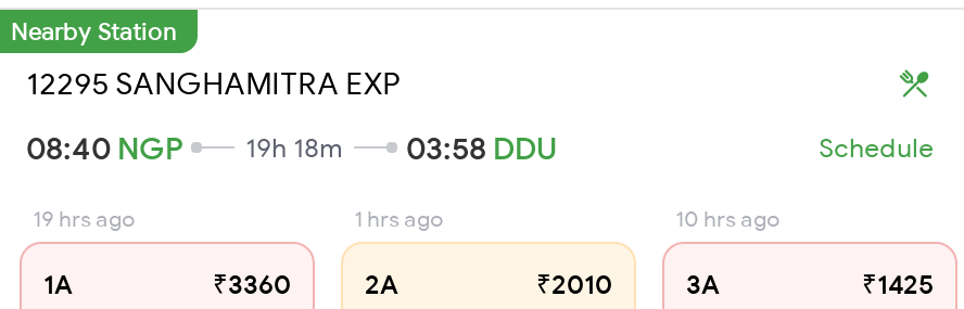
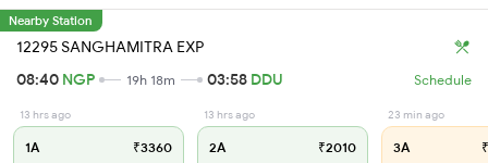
- 19 hrs ago
+ 13 hrs ago

- 1 hrs ago
+ 13 hrs ago

- 10 hrs ago
+ 23 min ago
